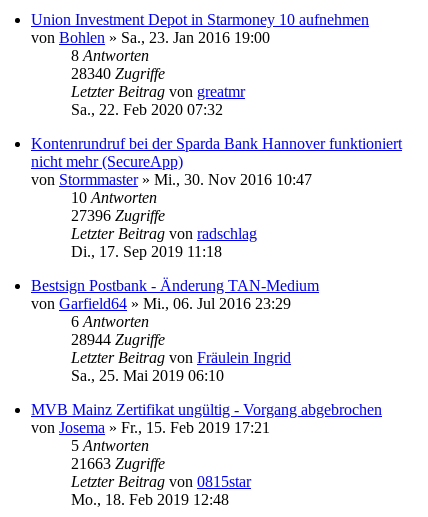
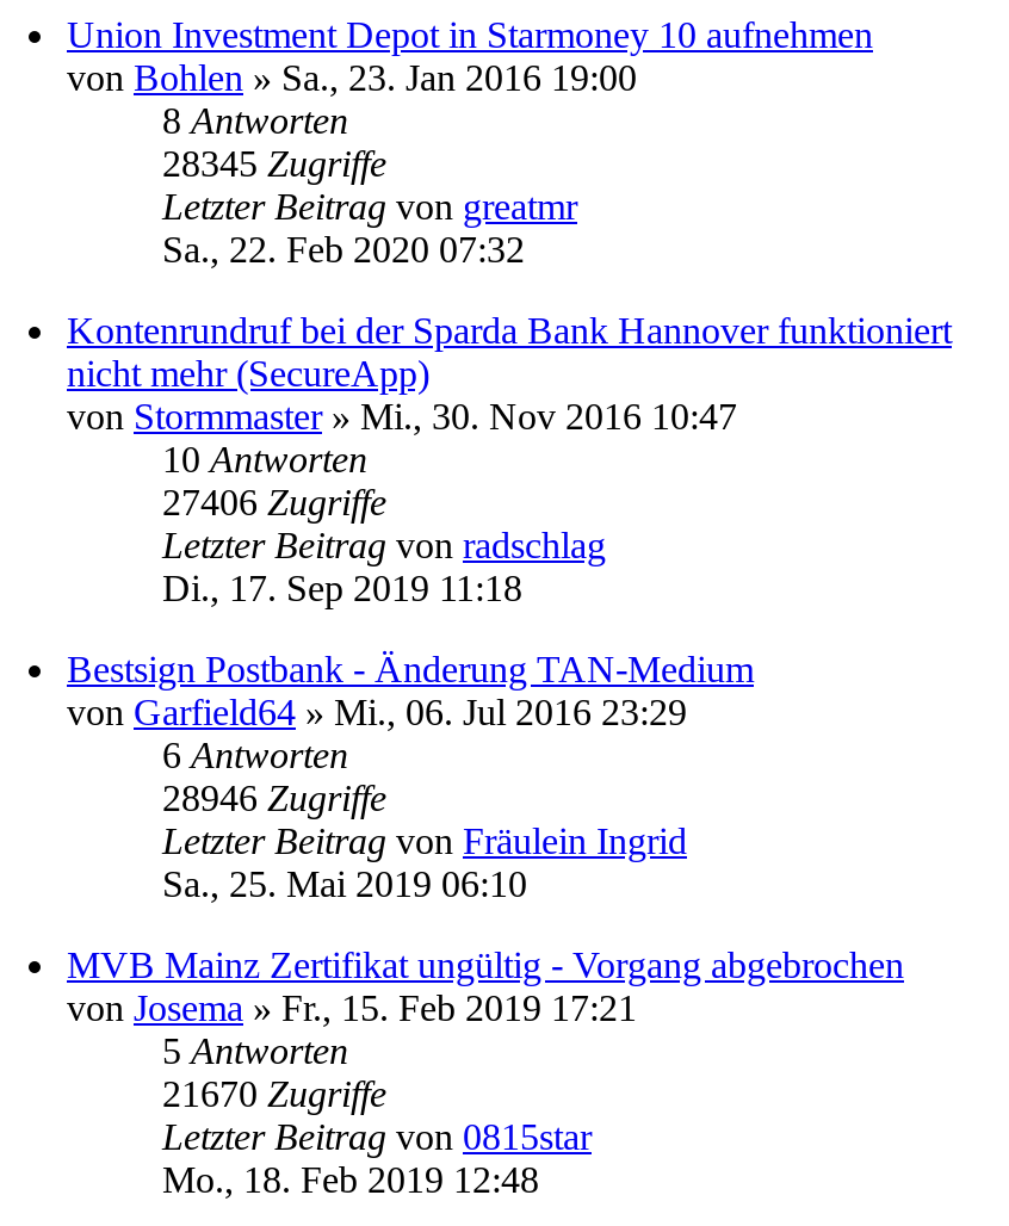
- 28340 Zugriffe
+ 28345 Zugriffe

- 27396 Zugriffe
+ 27406 Zugriffe

- 28944 Zugriffe
+ 28946 Zugriffe

- 21663 Zugriffe
+ 21670 Zugriffe
